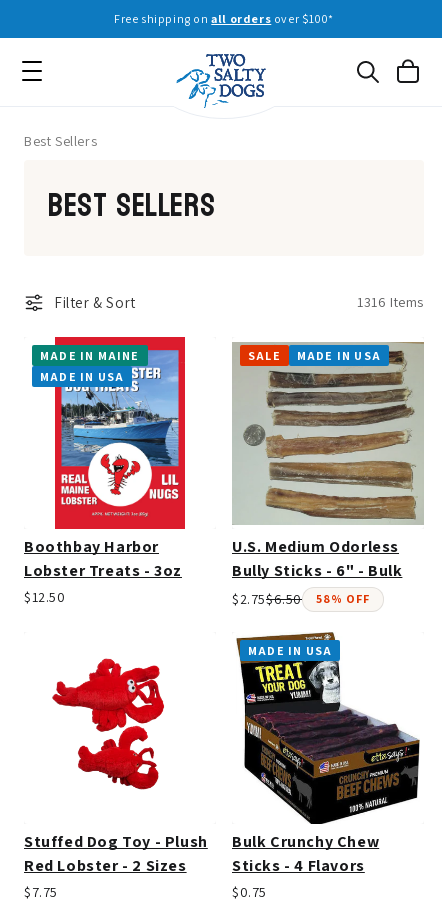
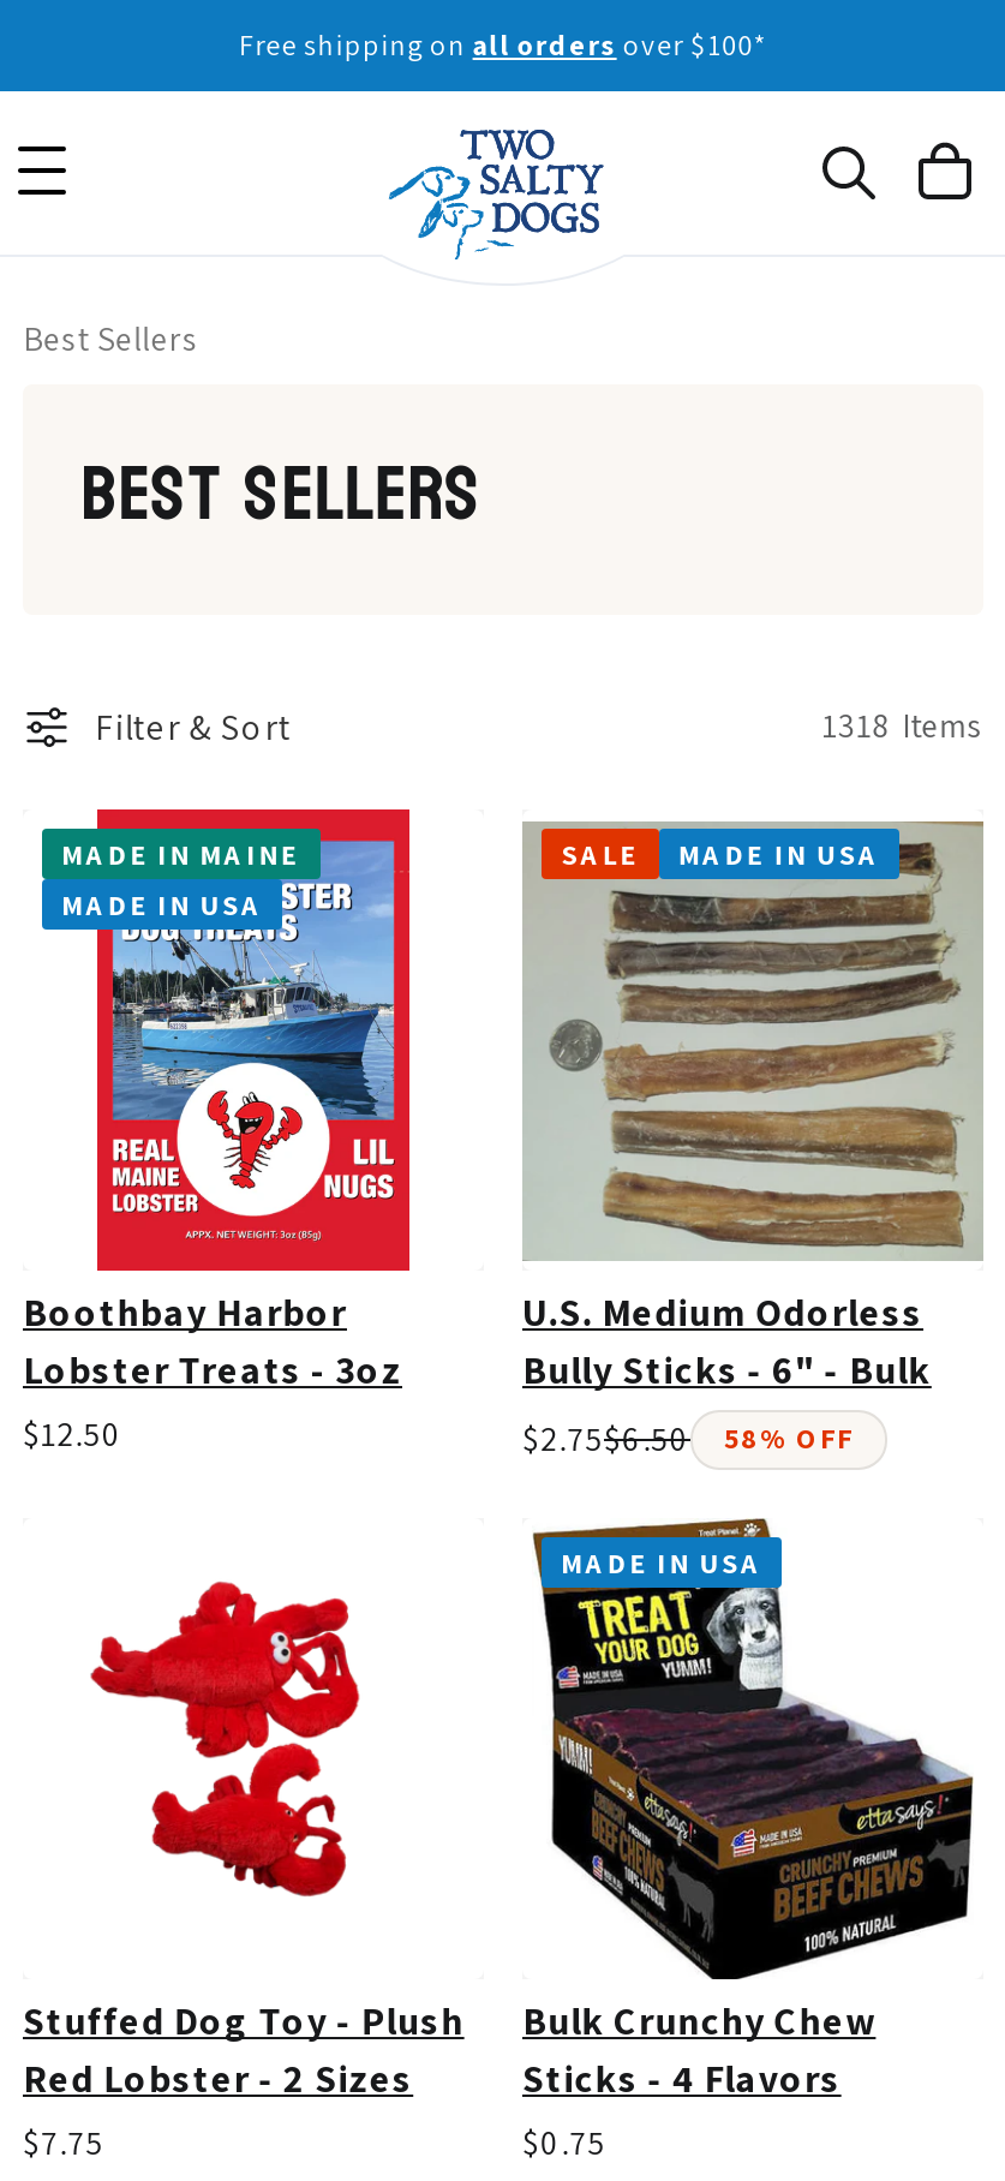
- 1316 Items
+ 1318 Items
